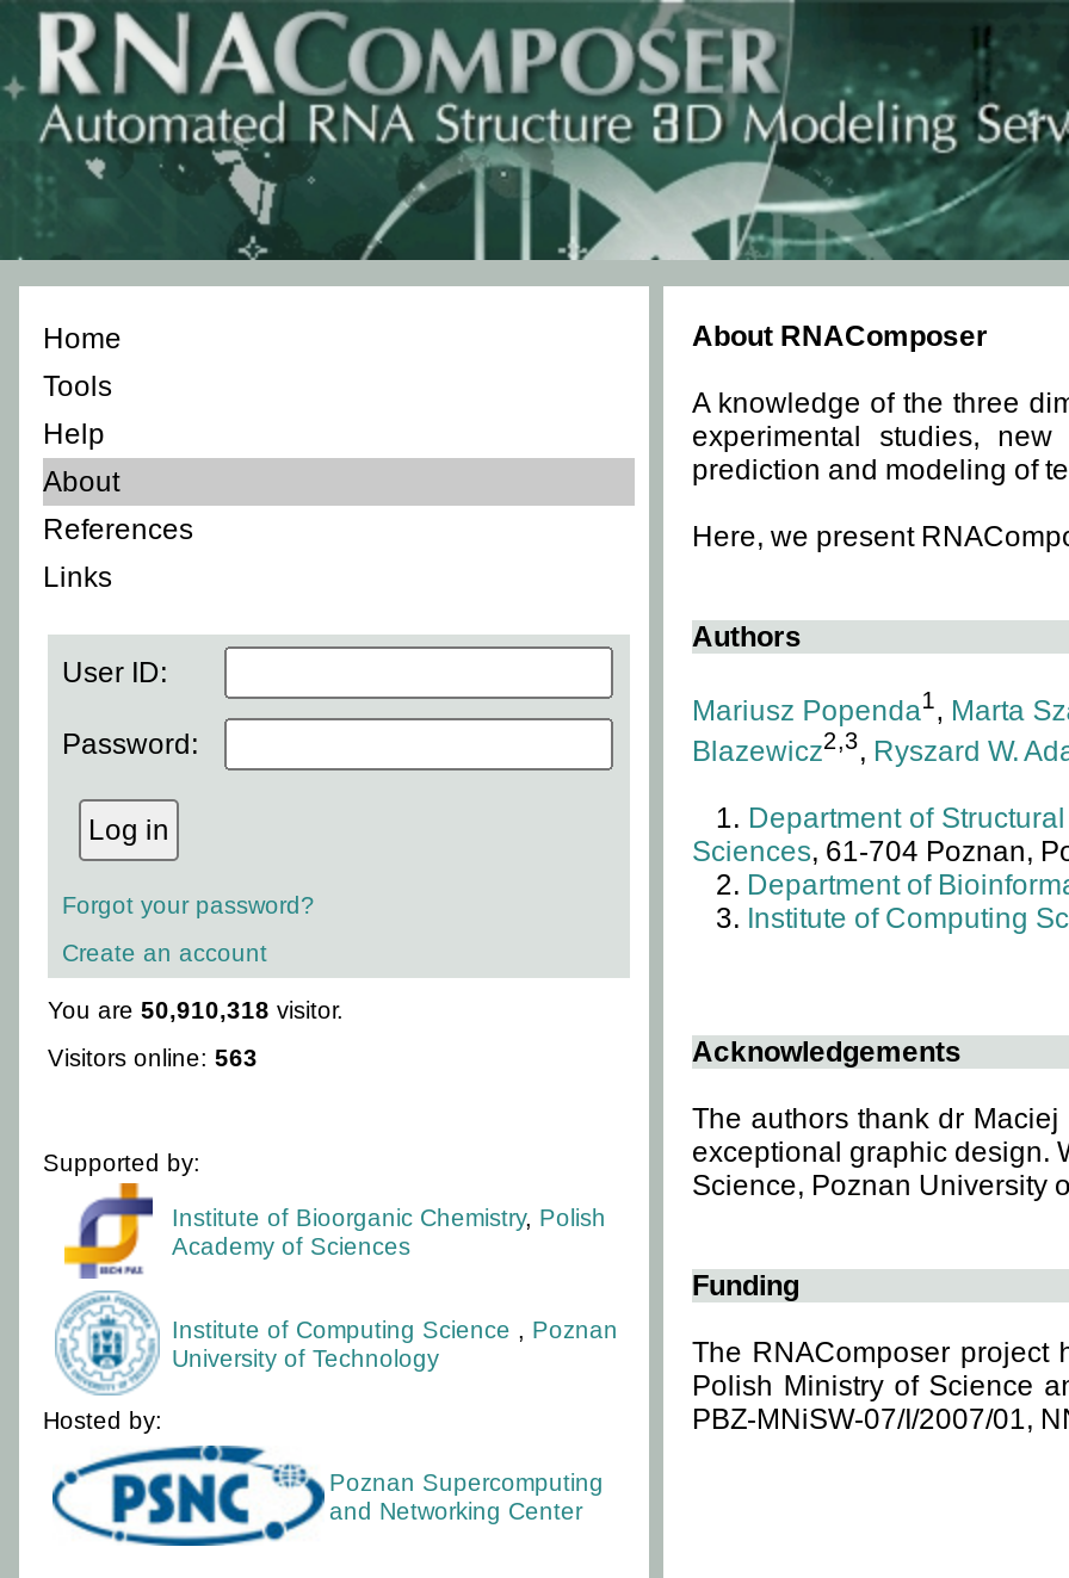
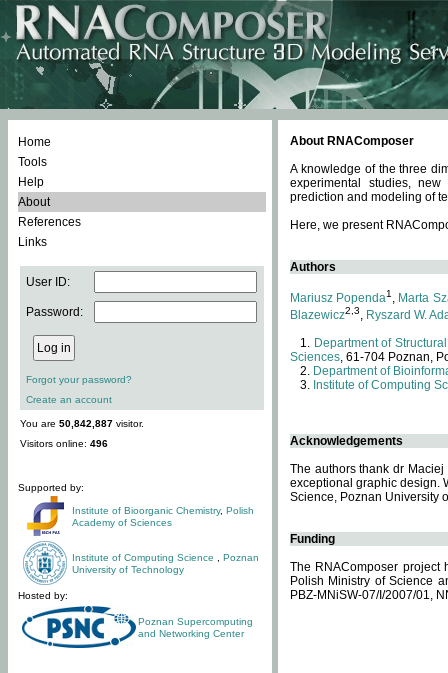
- You are 50,910,318 visitor.
+ You are 50,842,887 visitor.

- Visitors online: 563
+ Visitors online: 496
